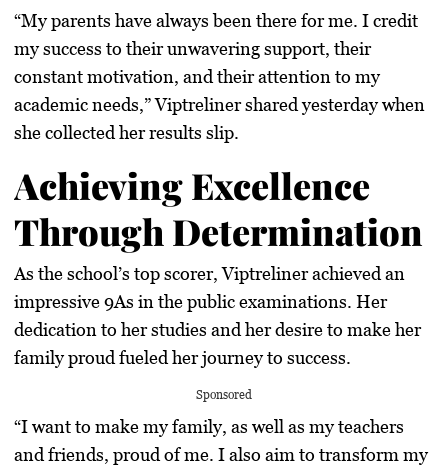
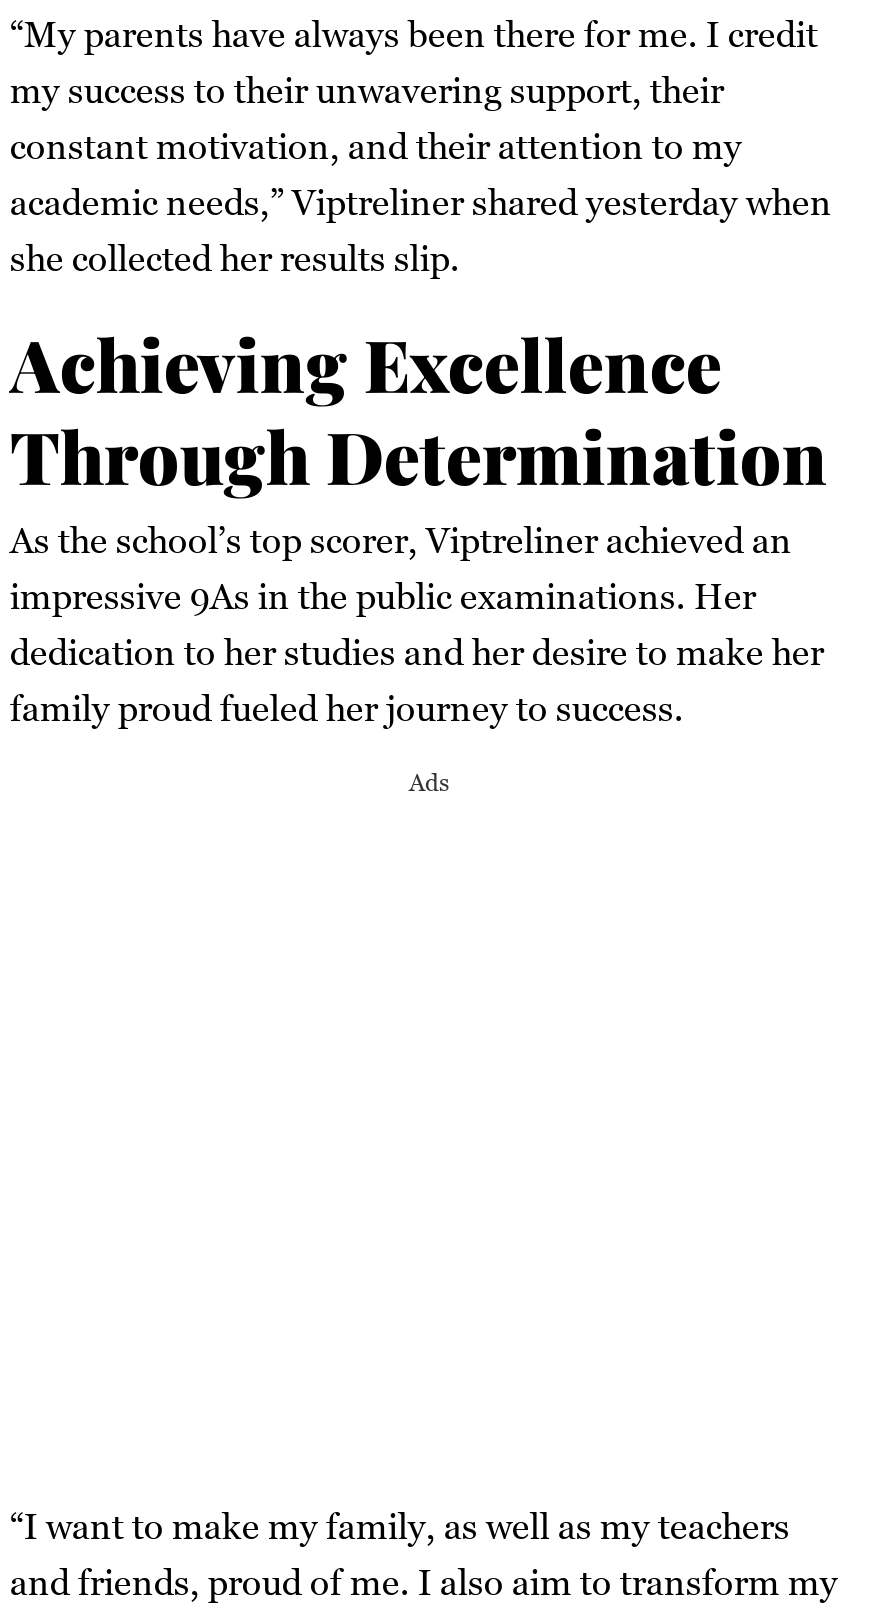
- Sponsored
+ Ads
